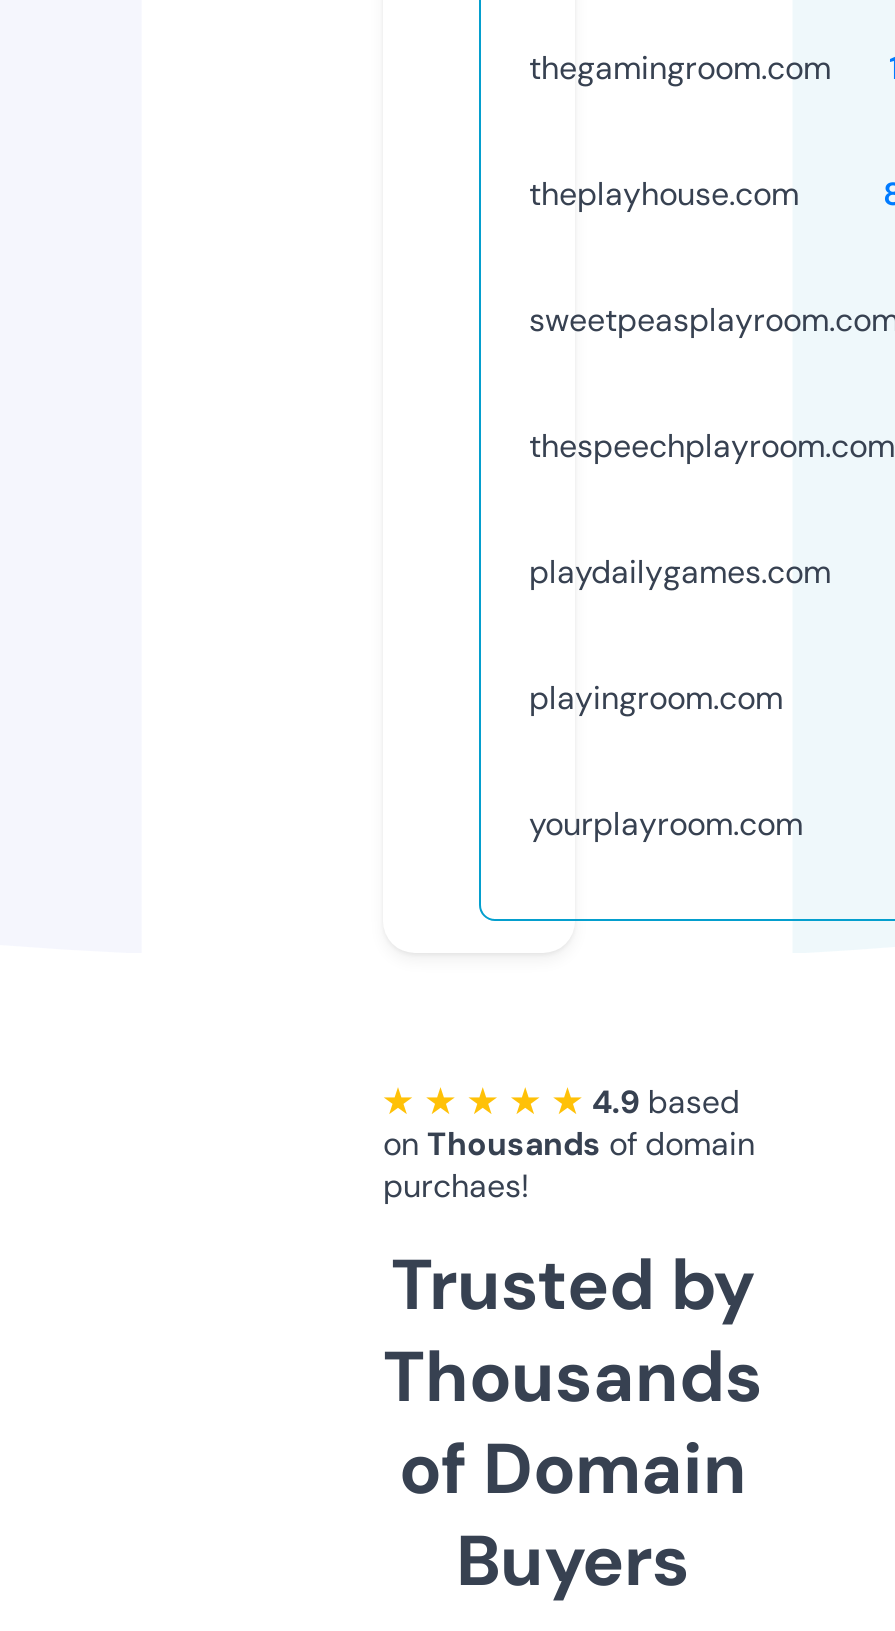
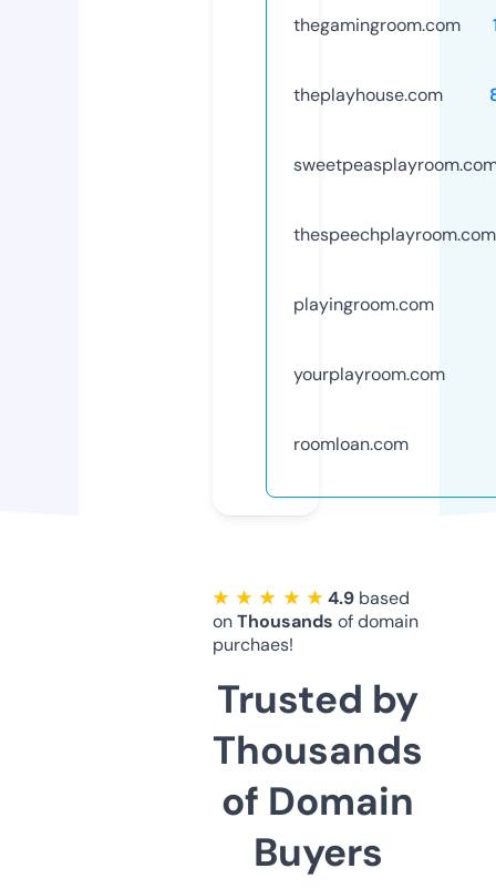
- playdailygames.com

moved up: playingroom.com | yourplayroom.com

+ roomloan.com
